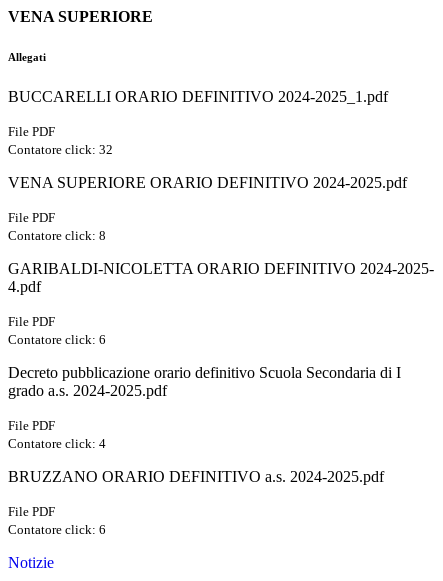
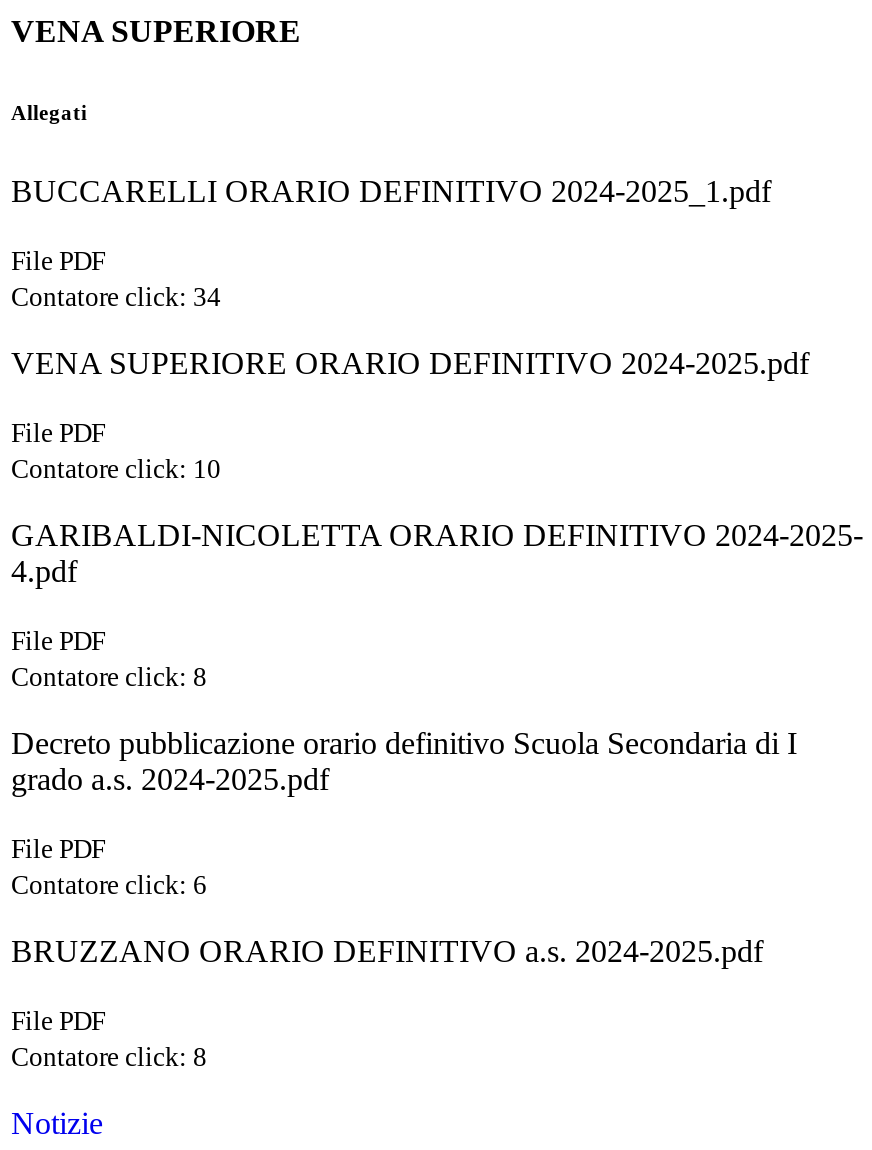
- Contatore click: 32
+ Contatore click: 34

- Contatore click: 8
+ Contatore click: 10

- Contatore click: 6
+ Contatore click: 8

- Contatore click: 4
+ Contatore click: 6

- Contatore click: 6
+ Contatore click: 8
